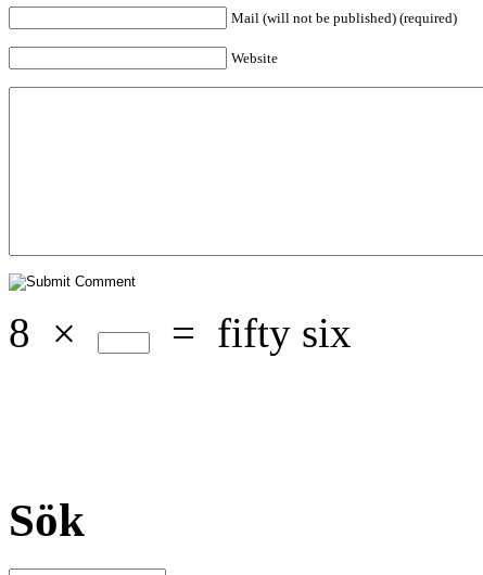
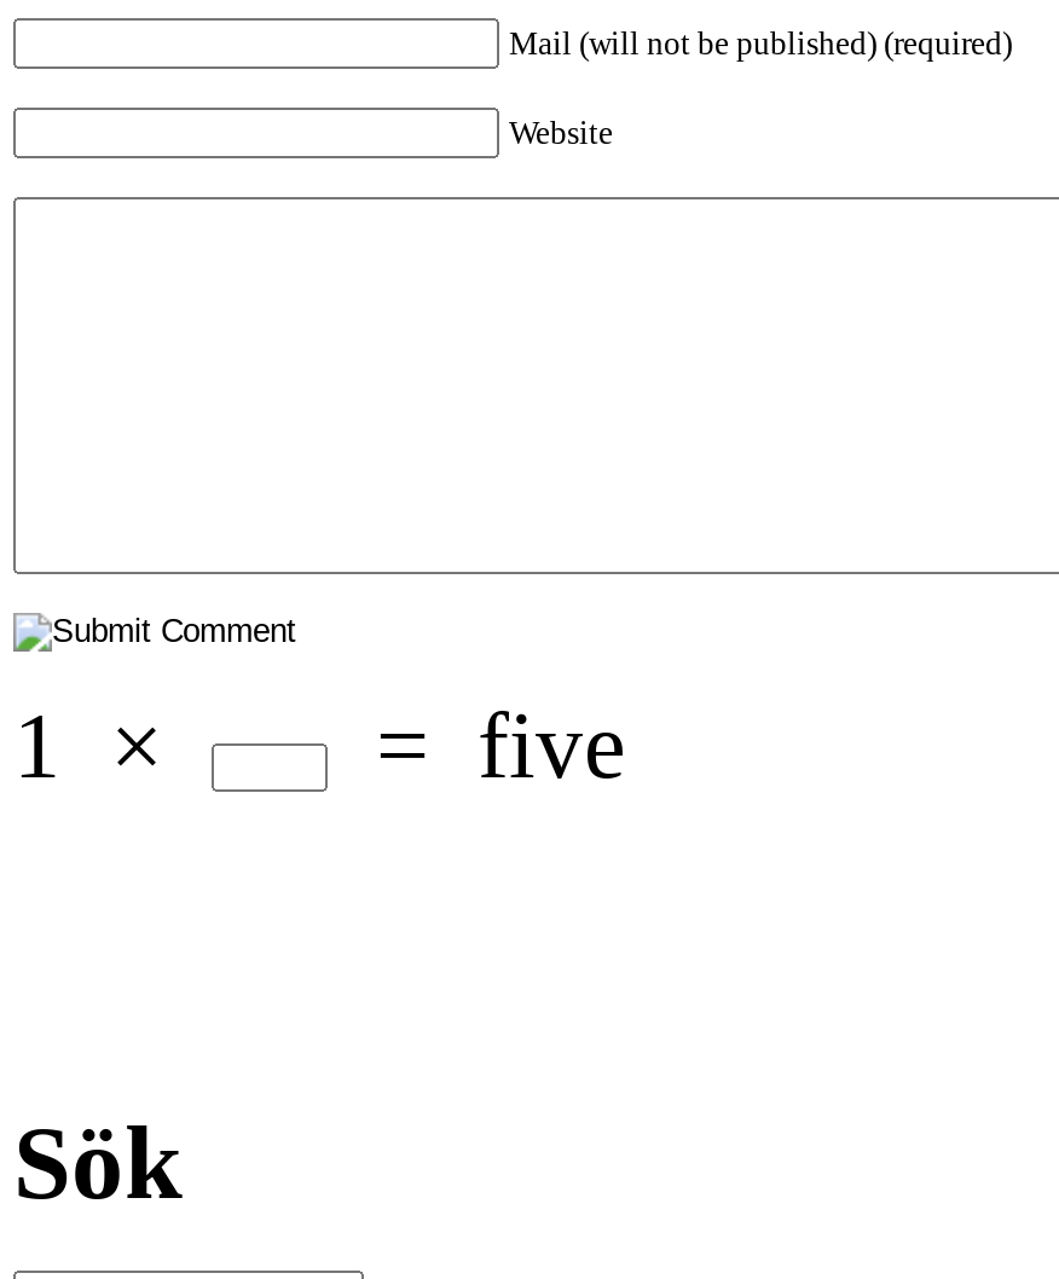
- 8 ×
- = fifty six
+ 1 ×
+ = five
